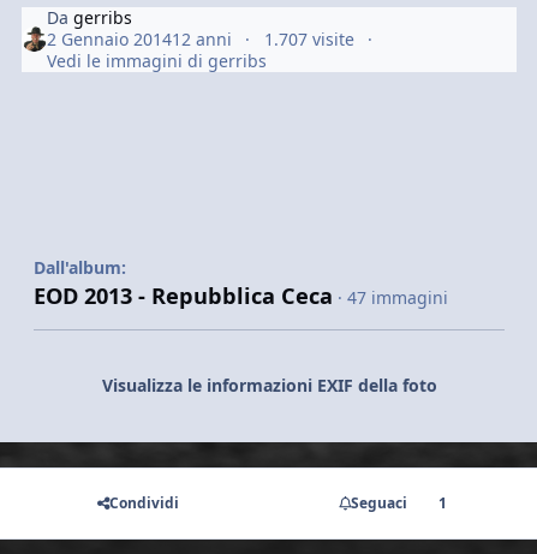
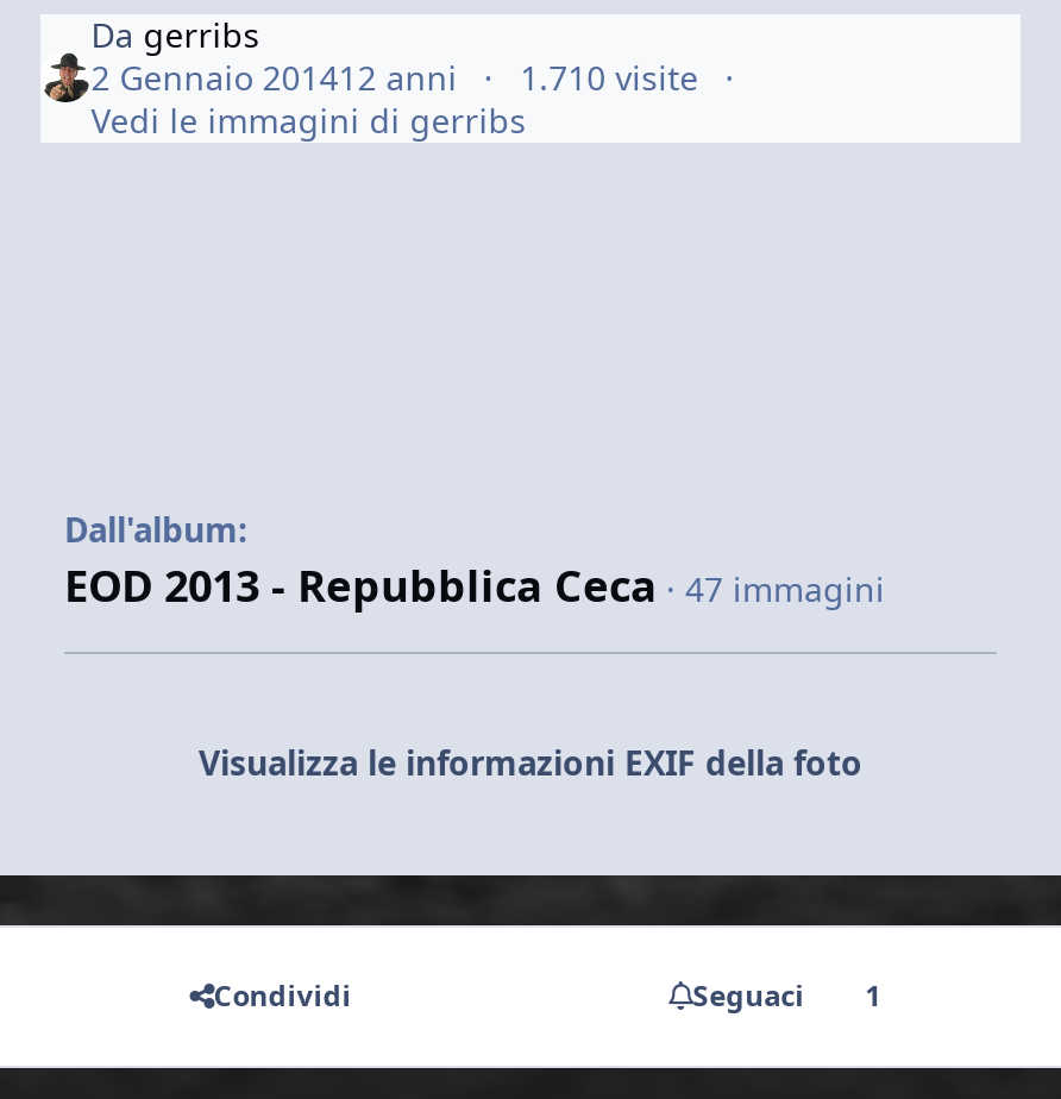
- 2 Gennaio 201412 anni 1.707 visite
+ 2 Gennaio 201412 anni 1.710 visite
